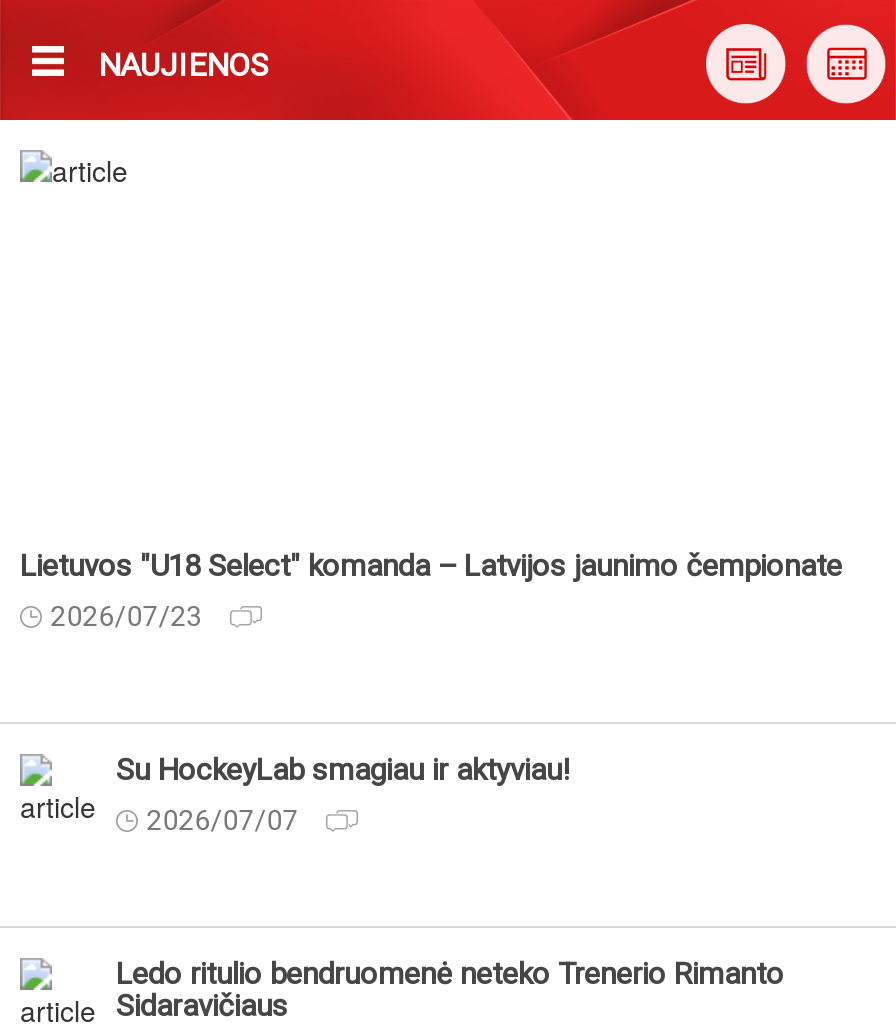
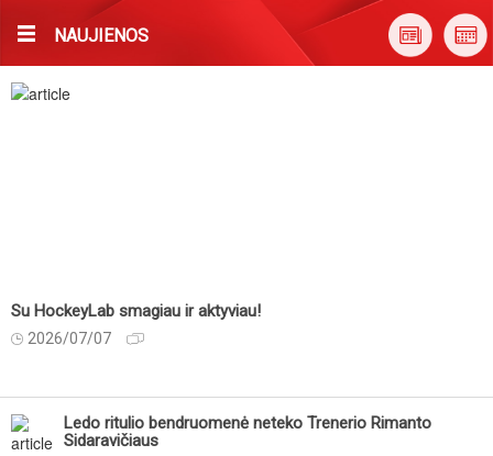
- Lietuvos "U18 Select" komanda – Latvijos jaunimo čempionate
- 2026/07/23
